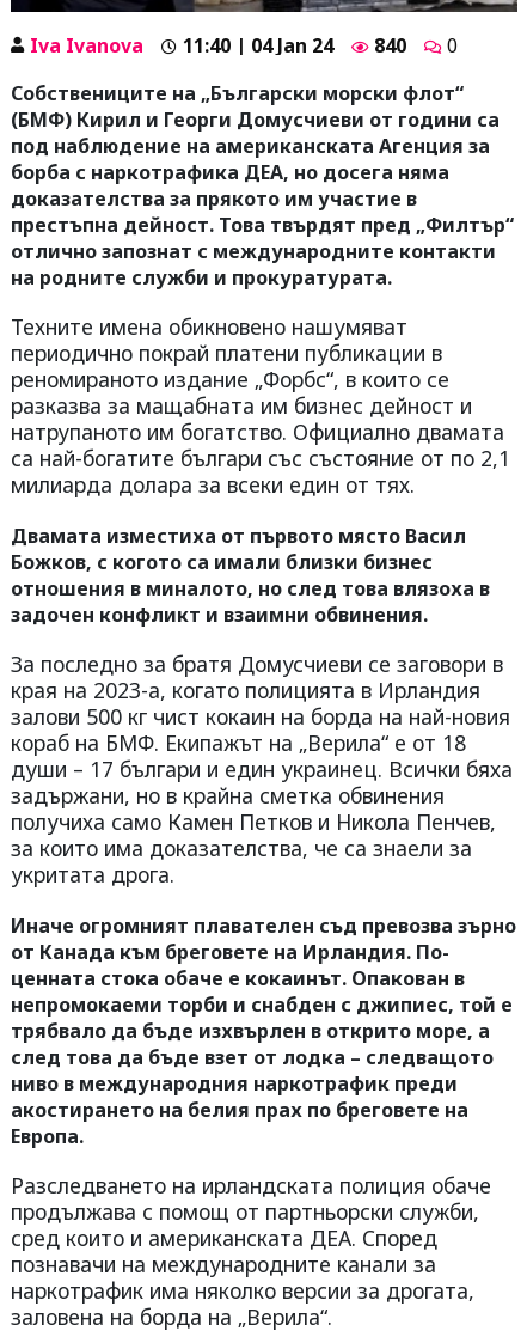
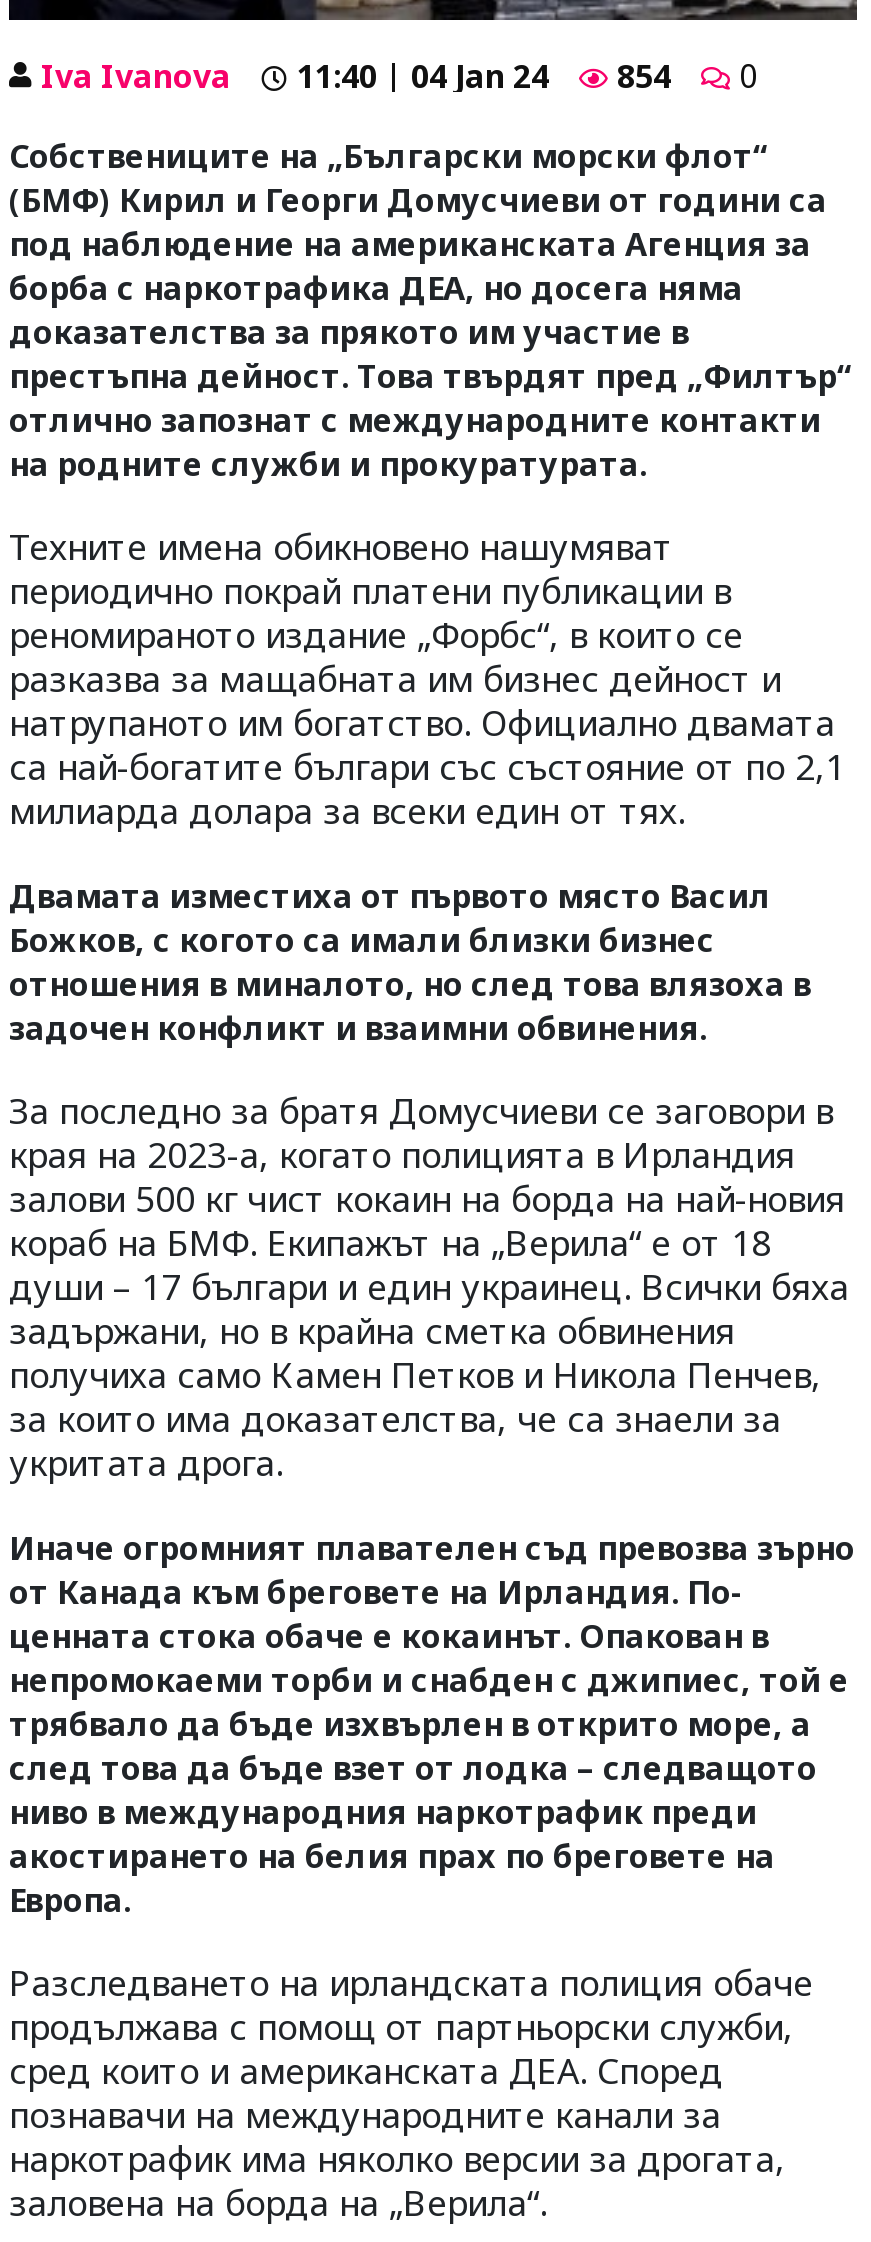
- 840
+ 854
